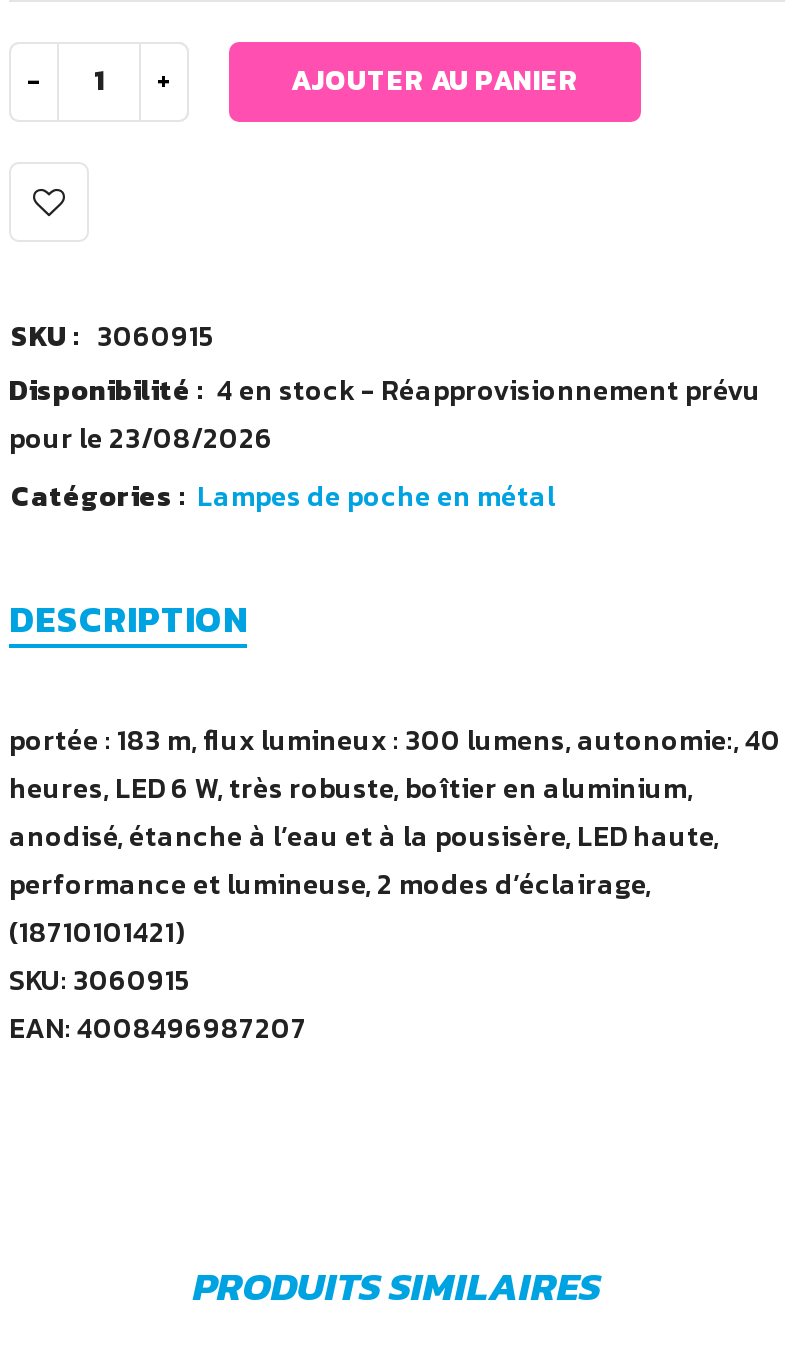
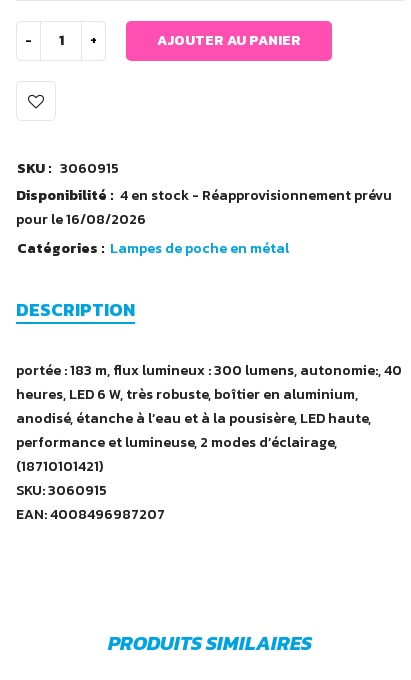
- pour le 23/08/2026
+ pour le 16/08/2026
